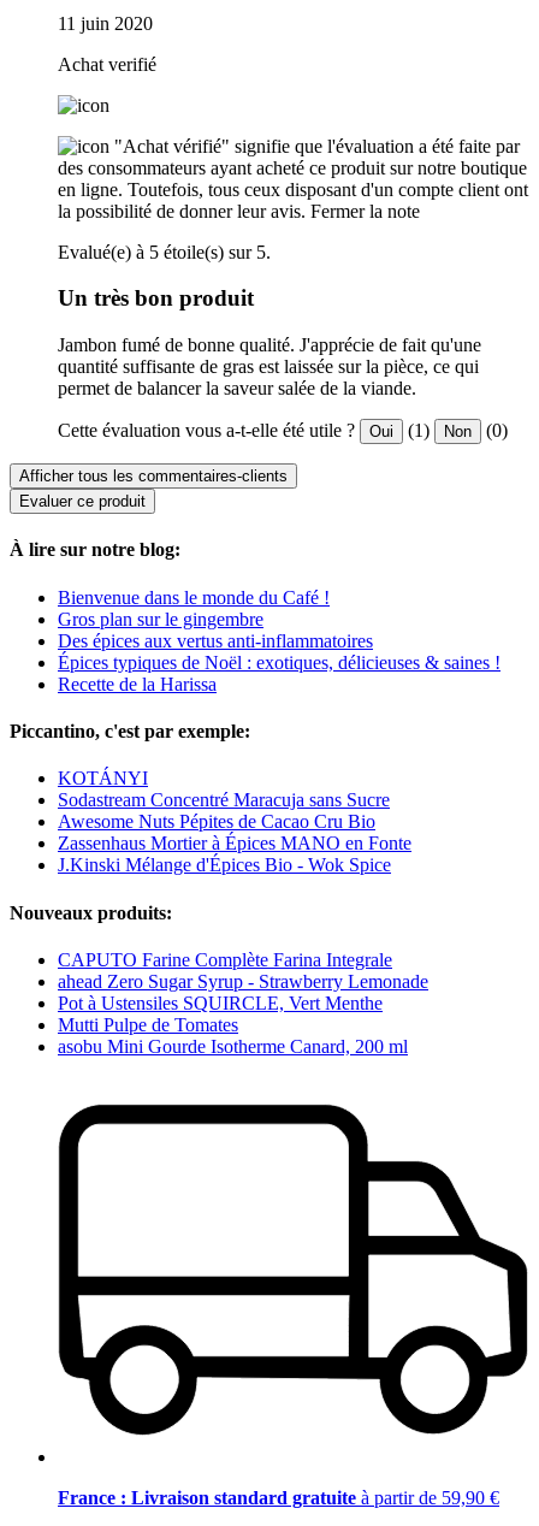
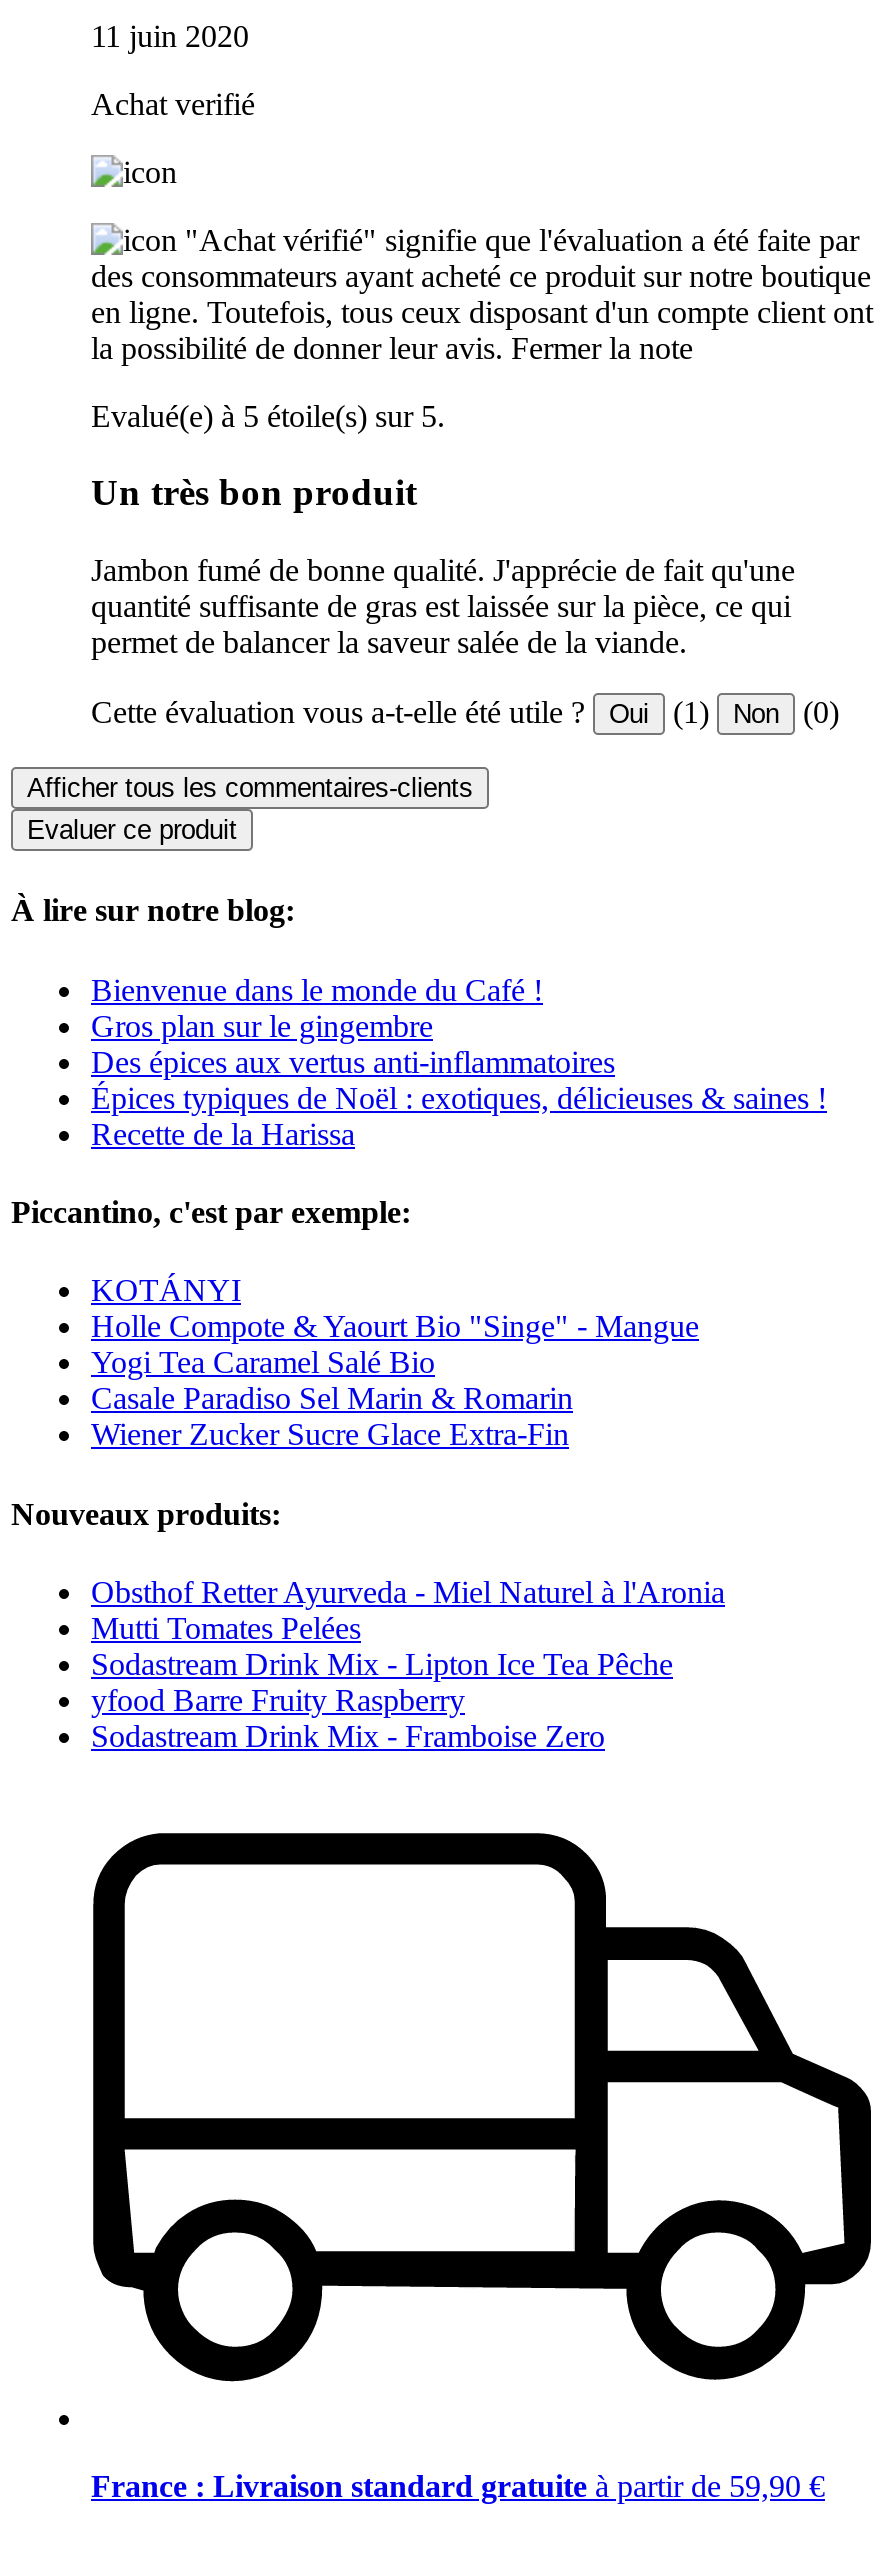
- Sodastream Concentré Maracuja sans Sucre
- Awesome Nuts Pépites de Cacao Cru Bio
- Zassenhaus Mortier à Épices MANO en Fonte
- J.Kinski Mélange d'Épices Bio - Wok Spice
+ Holle Compote & Yaourt Bio "Singe" - Mangue
+ Yogi Tea Caramel Salé Bio
+ Casale Paradiso Sel Marin & Romarin
+ Wiener Zucker Sucre Glace Extra-Fin

- CAPUTO Farine Complète Farina Integrale
- ahead Zero Sugar Syrup - Strawberry Lemonade
- Pot à Ustensiles SQUIRCLE, Vert Menthe
- Mutti Pulpe de Tomates
- asobu Mini Gourde Isotherme Canard, 200 ml
+ Obsthof Retter Ayurveda - Miel Naturel à l'Aronia
+ Mutti Tomates Pelées
+ Sodastream Drink Mix - Lipton Ice Tea Pêche
+ yfood Barre Fruity Raspberry
+ Sodastream Drink Mix - Framboise Zero
